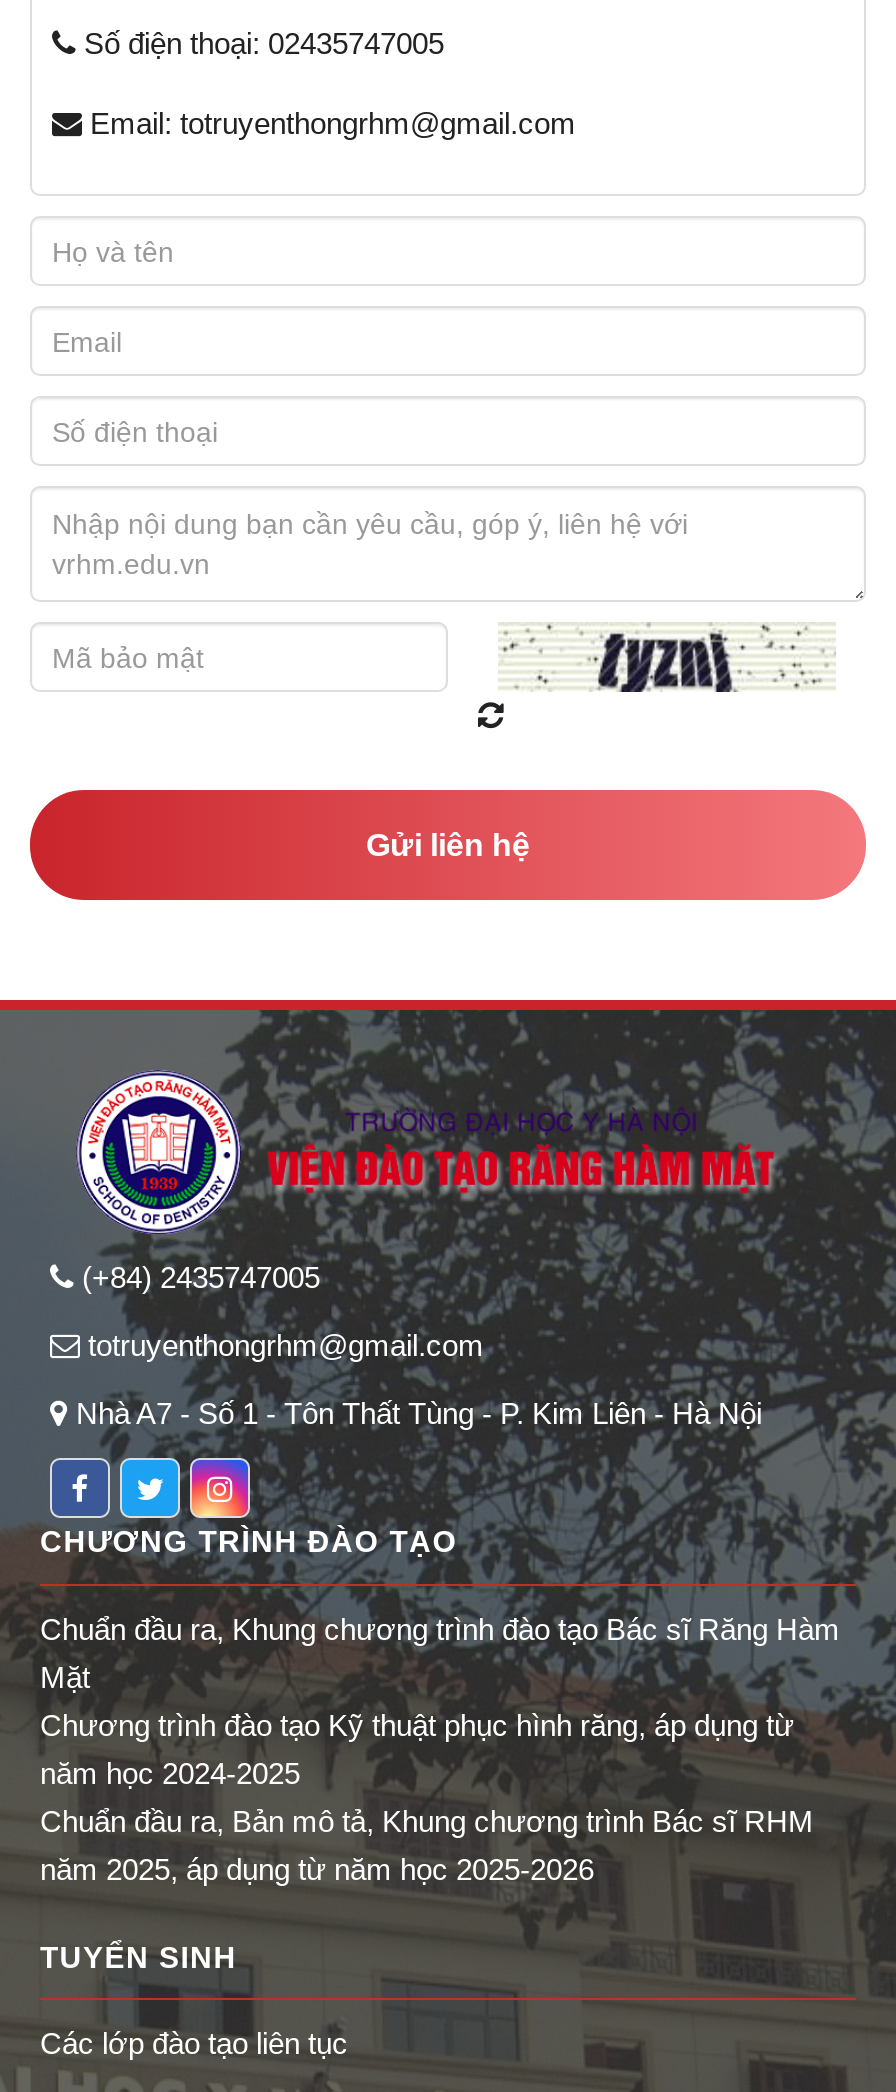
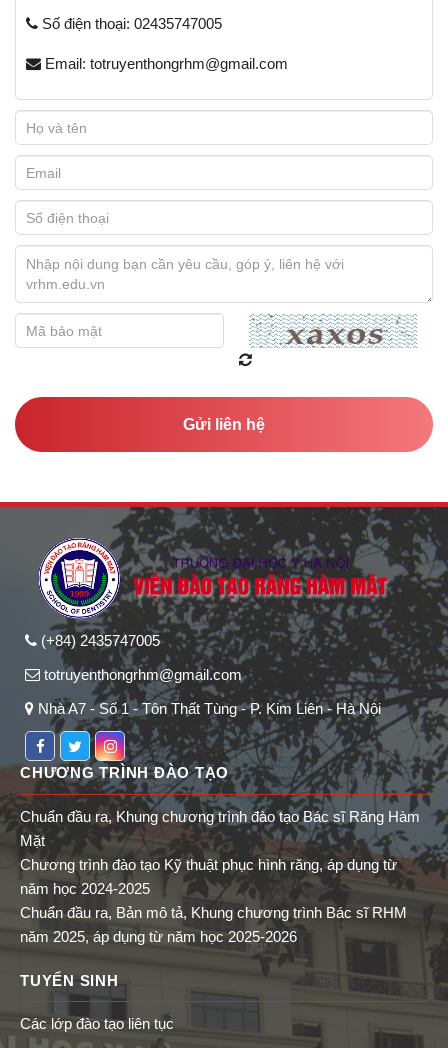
- [image]
+ [image]
